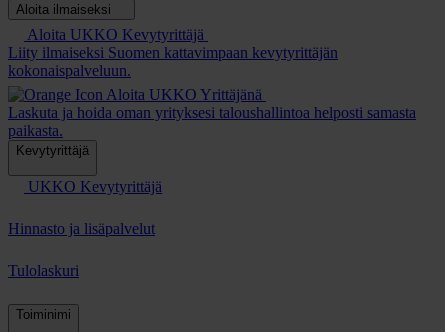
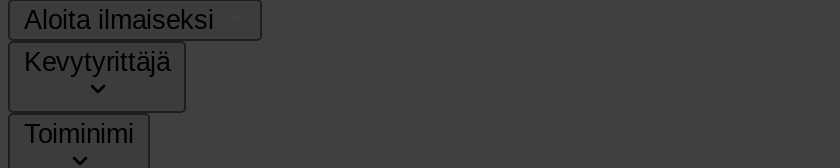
- Aloita UKKO Kevytyrittäjä
- Liity ilmaiseksi Suomen kattavimpaan kevytyrittäjän
- kokonaispalveluun.
- Aloita UKKO Yrittäjänä
- Laskuta ja hoida oman yrityksesi taloushallintoa helposti samasta
- paikasta.

- UKKO Kevytyrittäjä
- Hinnasto ja lisäpalvelut
- Tulolaskuri
